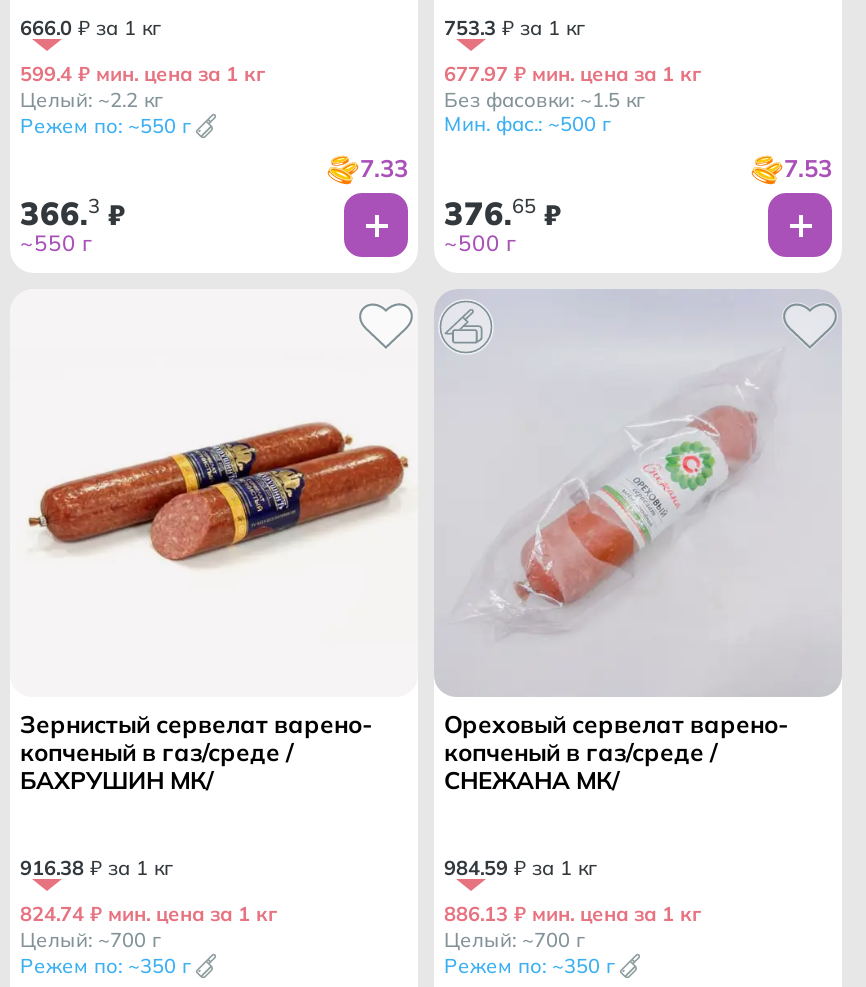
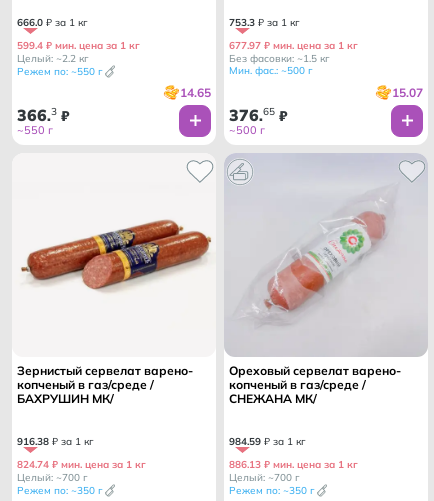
- 7.33
+ 14.65

- 7.53
+ 15.07
